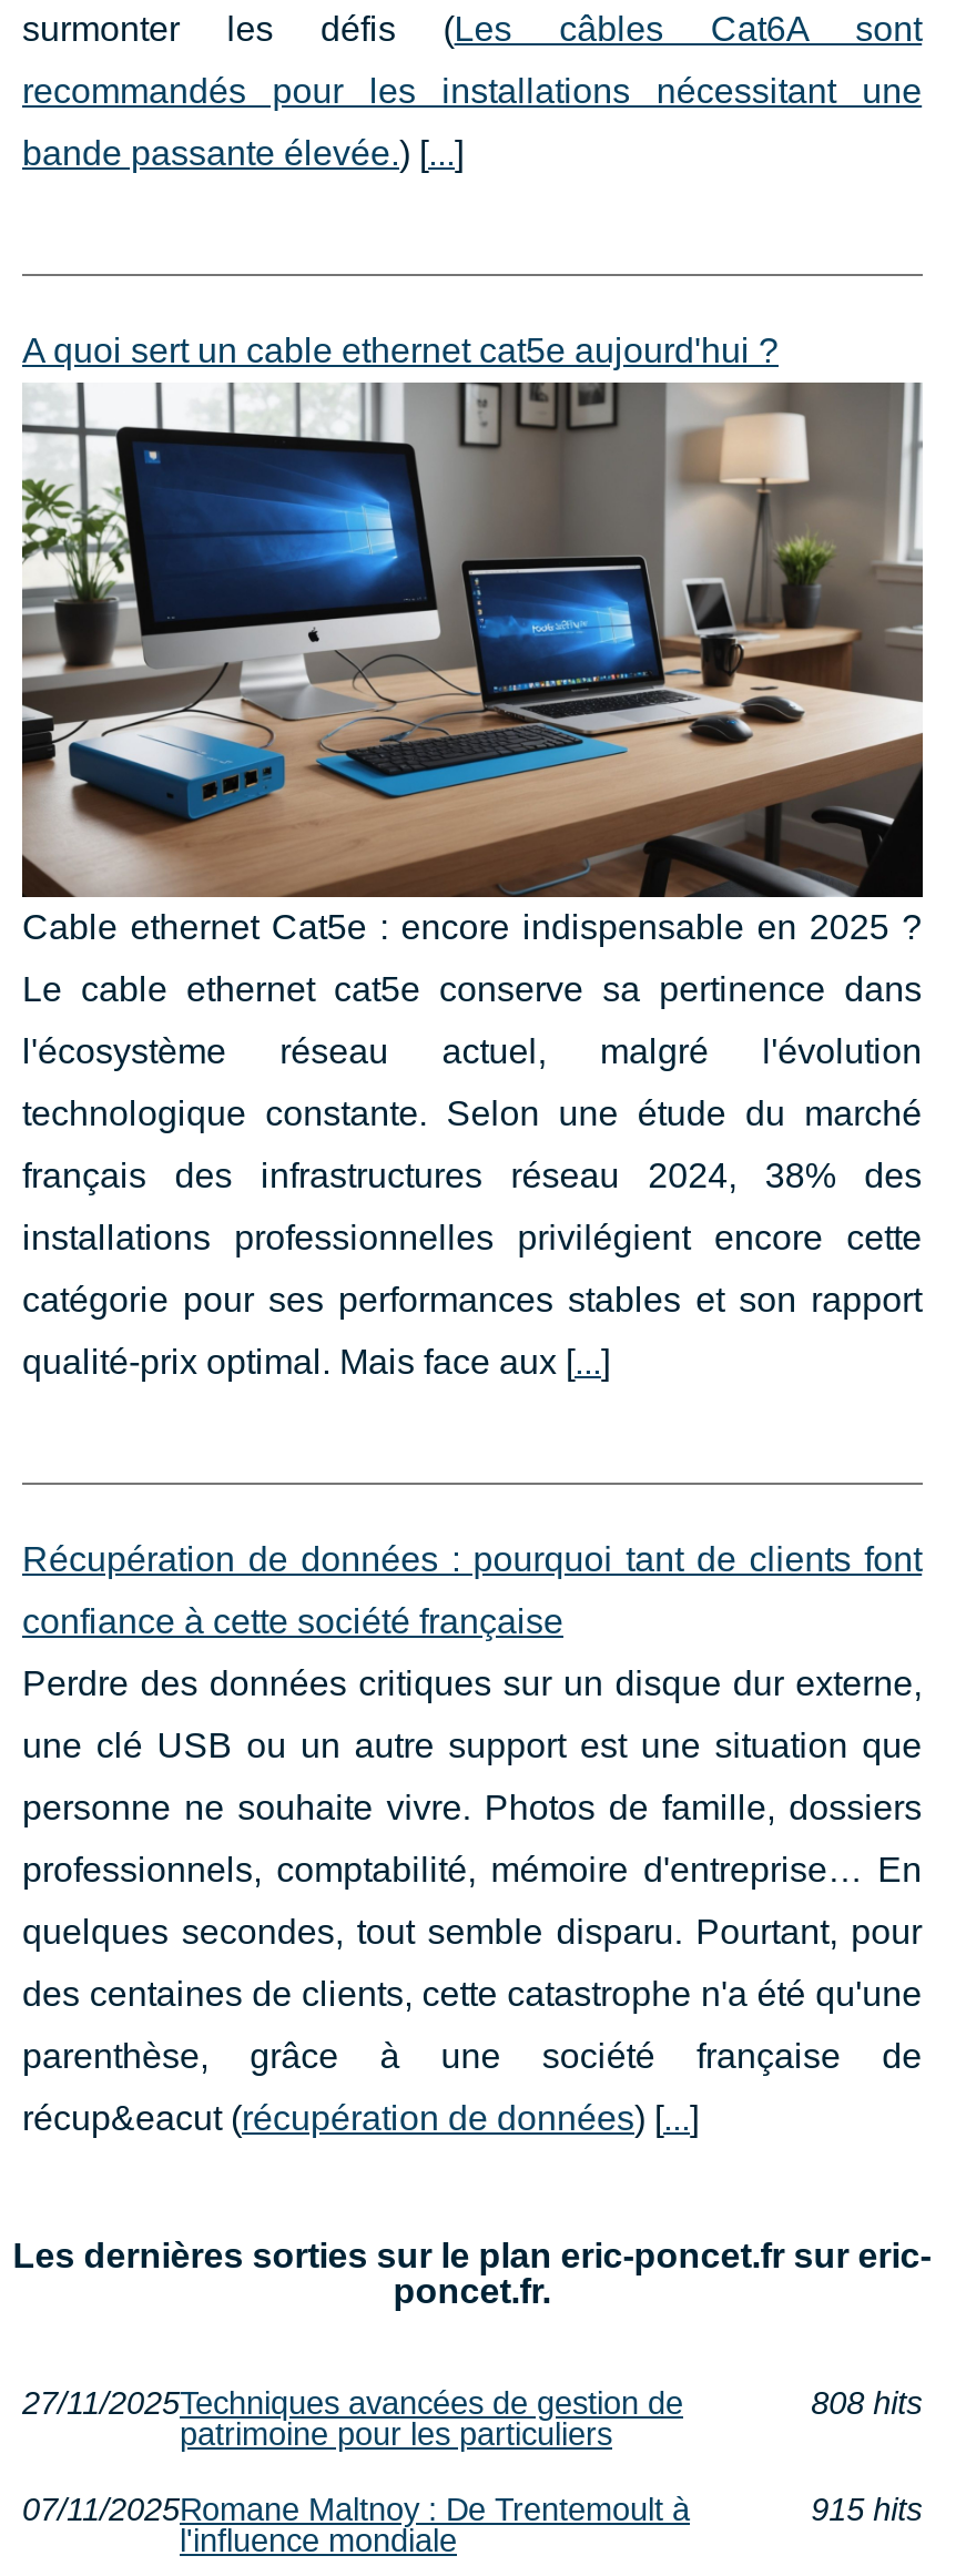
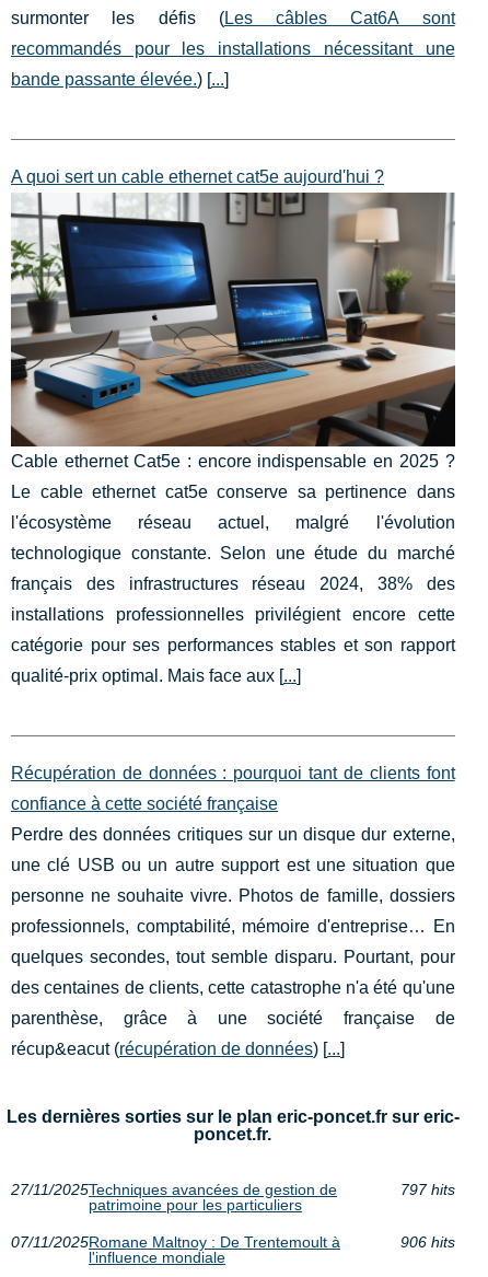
- 808 hits
+ 797 hits

- 915 hits
+ 906 hits
